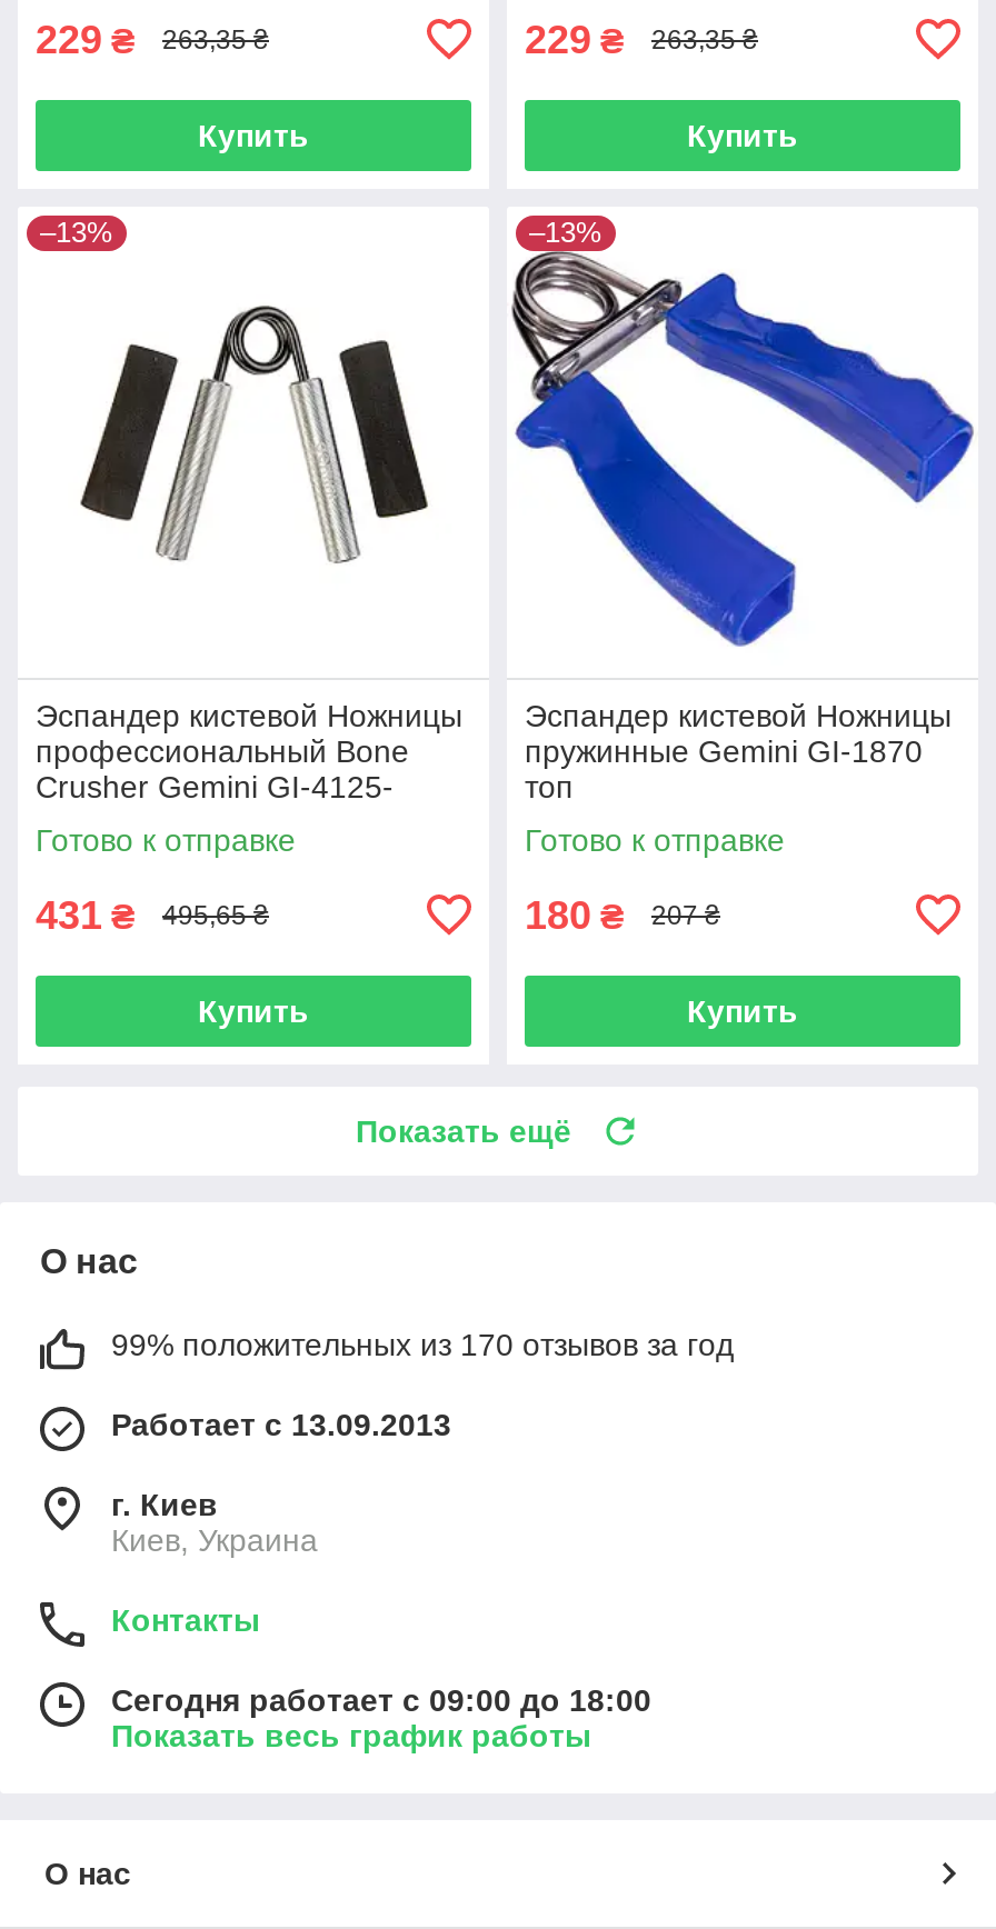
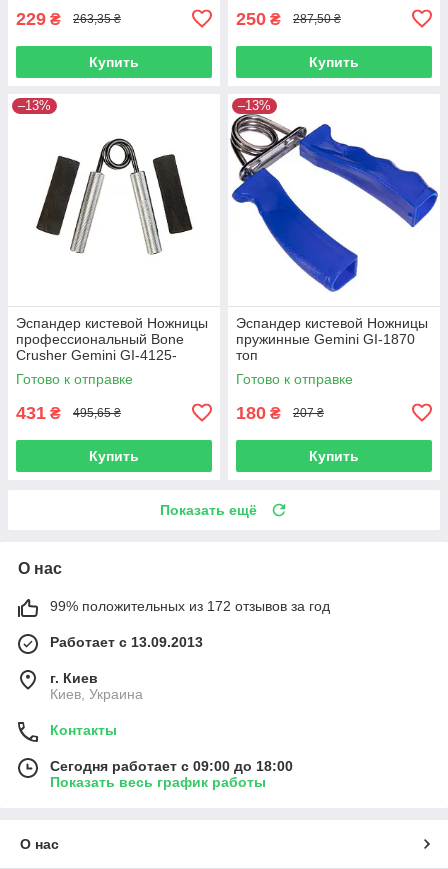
- 229 ₴
+ 250 ₴

- 263,35 ₴
+ 287,50 ₴

- 99% положительных из 170 отзывов за год
+ 99% положительных из 172 отзывов за год
